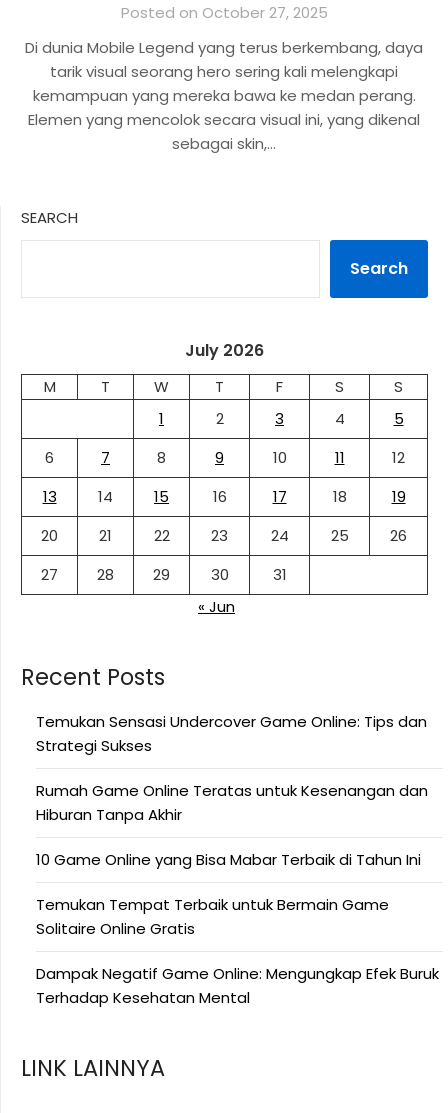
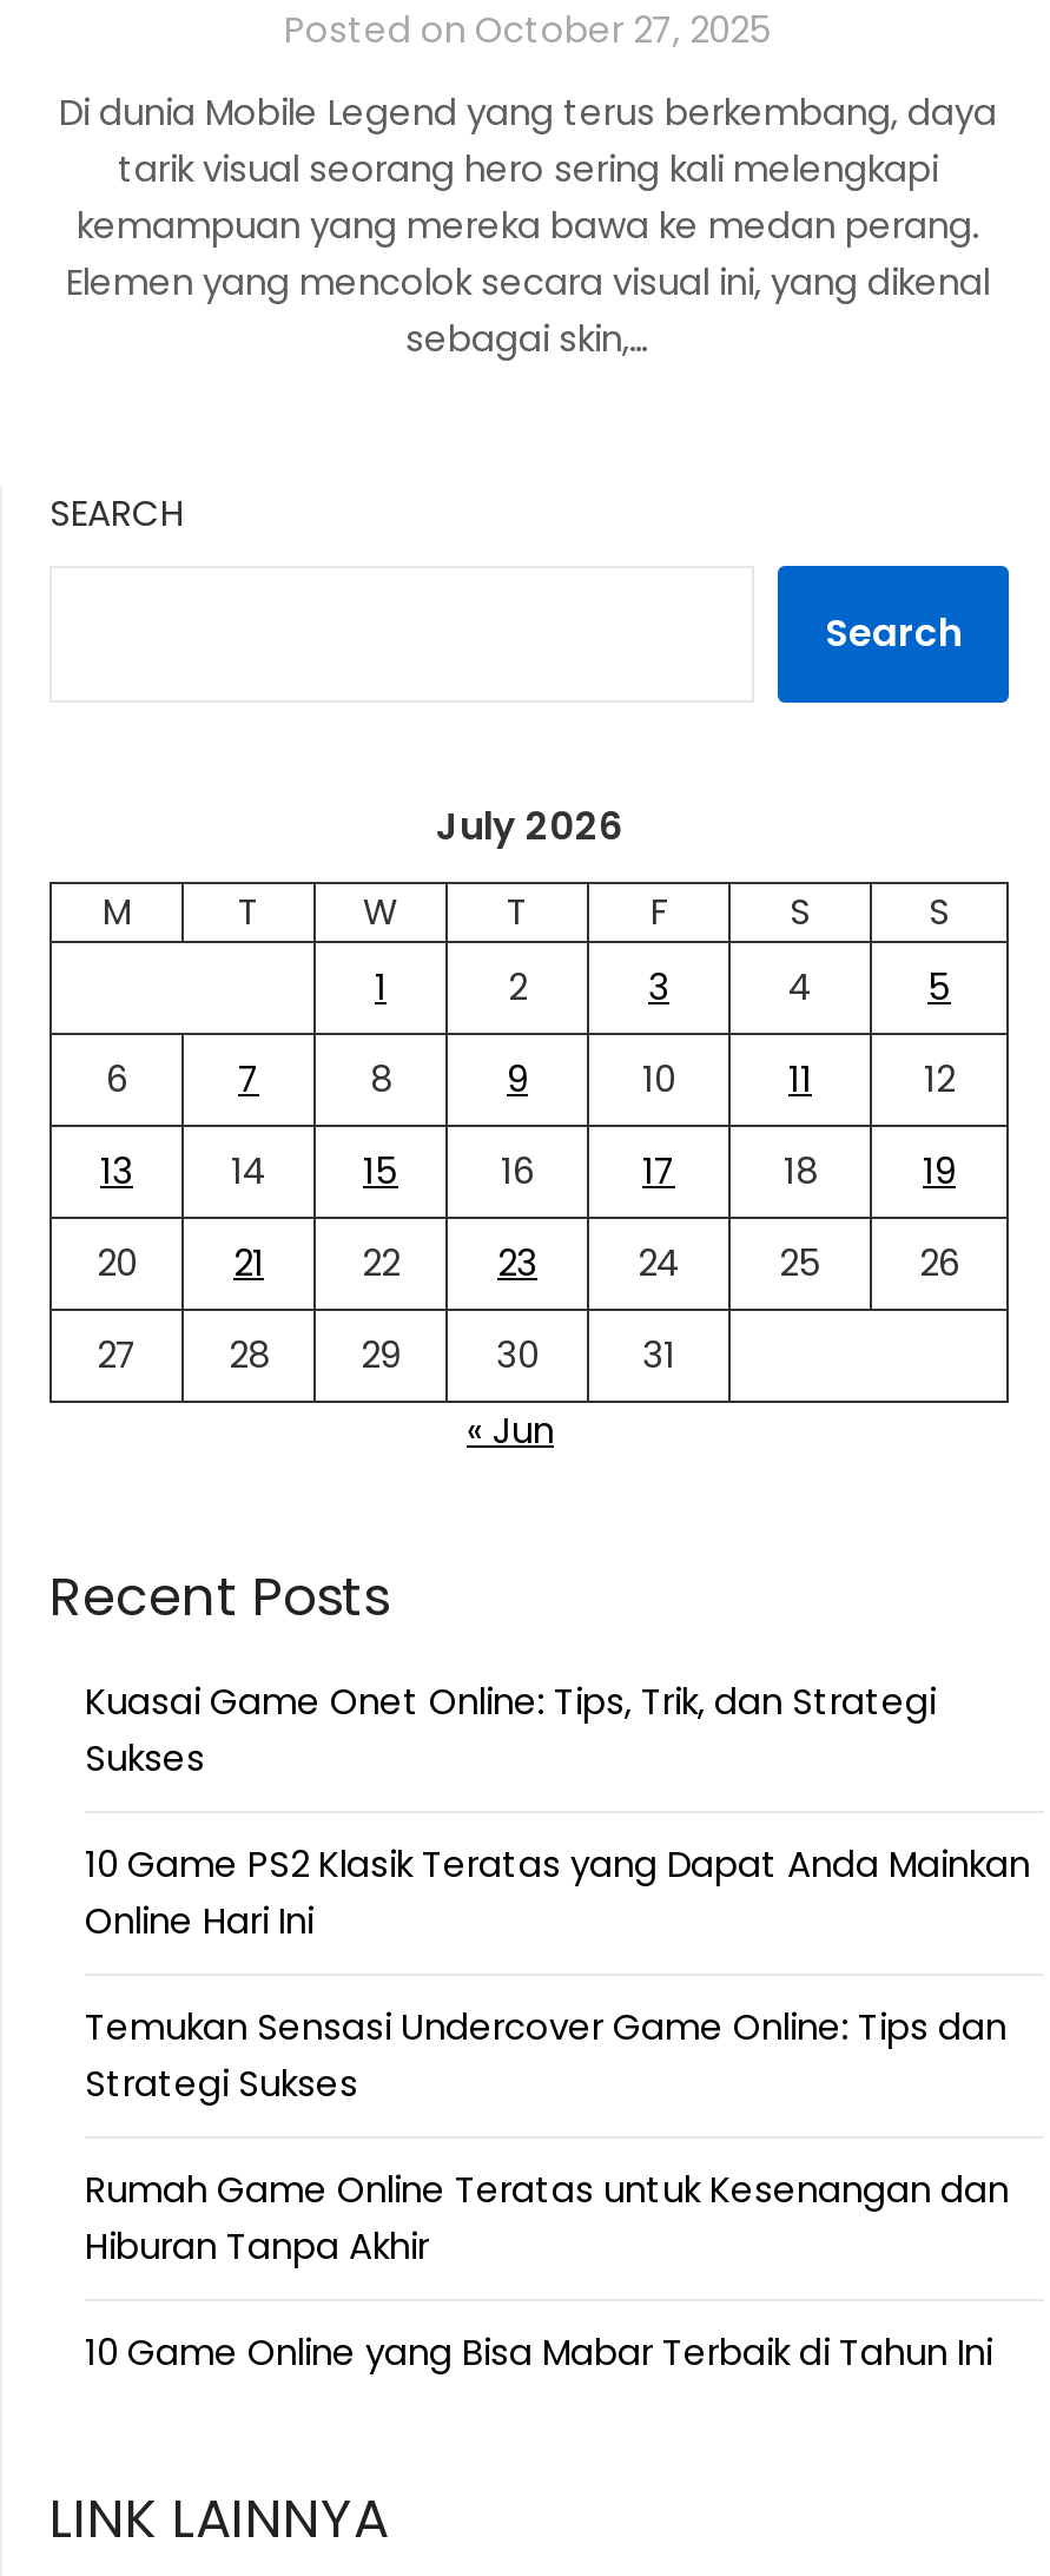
+ Kuasai Game Onet Online: Tips, Trik, dan Strategi
+ Sukses
+ 10 Game PS2 Klasik Teratas yang Dapat Anda Mainkan
+ Online Hari Ini

moved down: Temukan Sensasi Undercover Game Online: Tips dan | Strategi Sukses | Rumah Game Online Teratas untuk Kesenangan dan | Hiburan Tanpa Akhir | 10 Game Online yang Bisa Mabar Terbaik di Tahun Ini

- Temukan Tempat Terbaik untuk Bermain Game
- Solitaire Online Gratis
- Dampak Negatif Game Online: Mengungkap Efek Buruk
- Terhadap Kesehatan Mental
